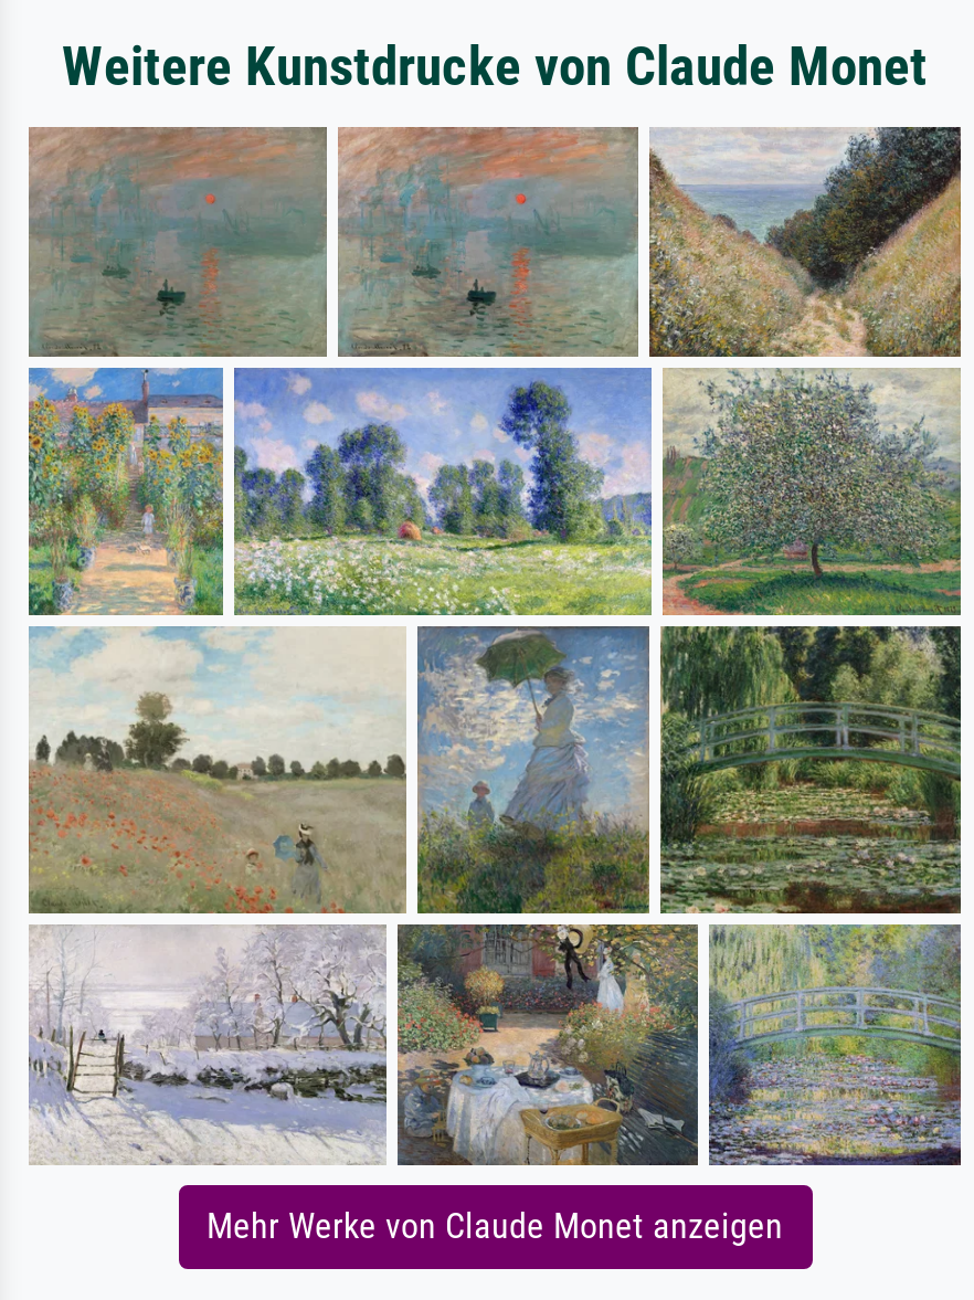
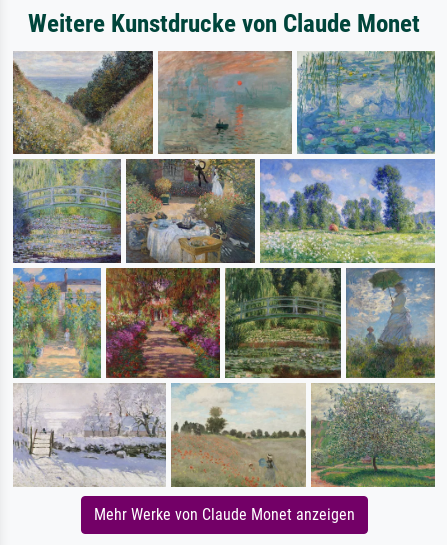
- [image]
+ [image]
